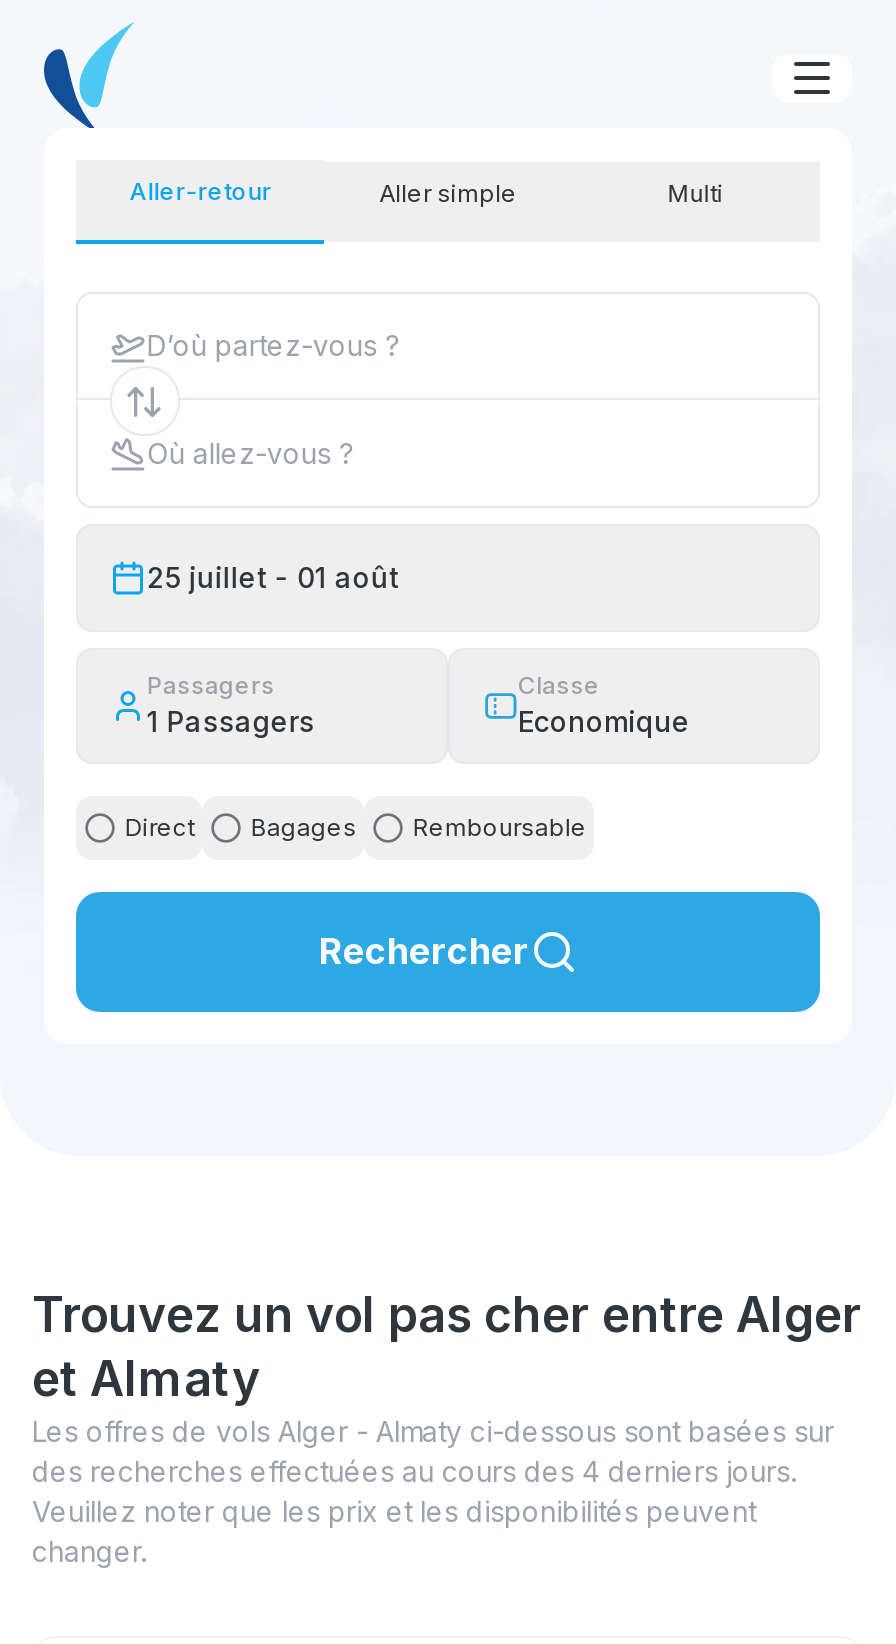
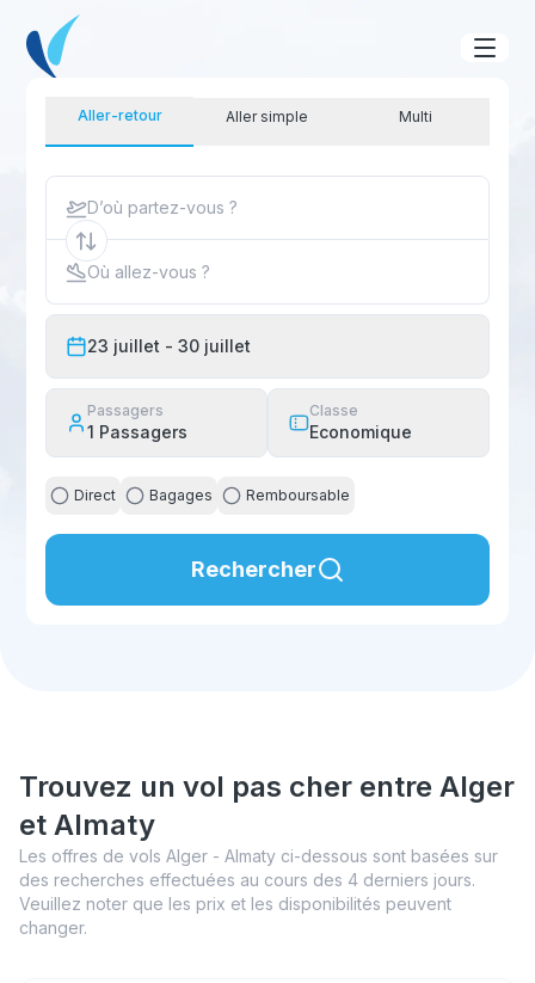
- 25 juillet - 01 août
+ 23 juillet - 30 juillet
